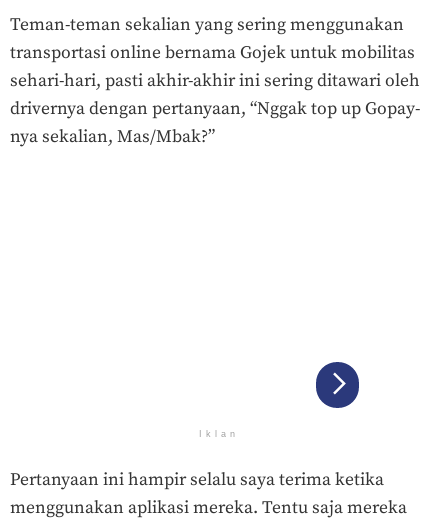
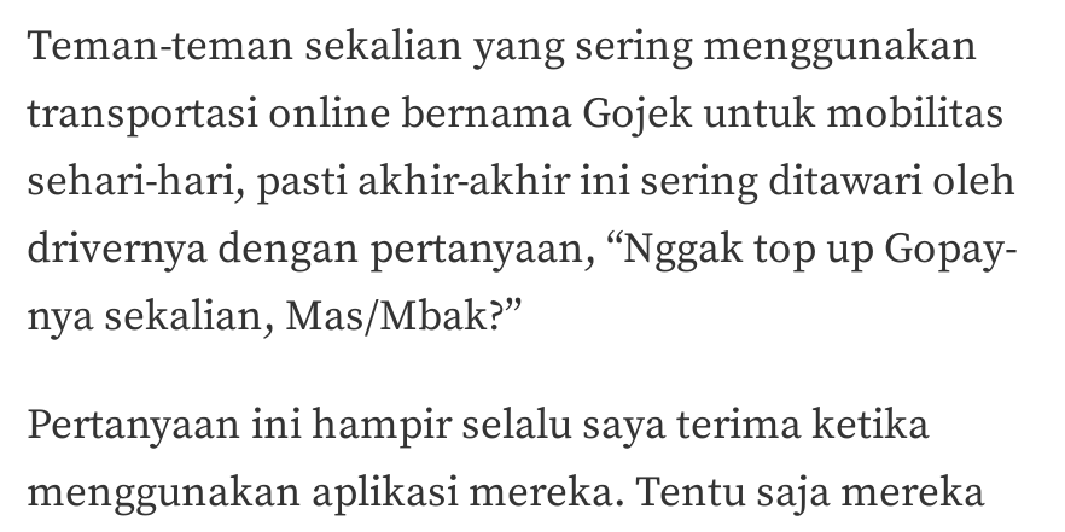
- [image]

- Iklan
